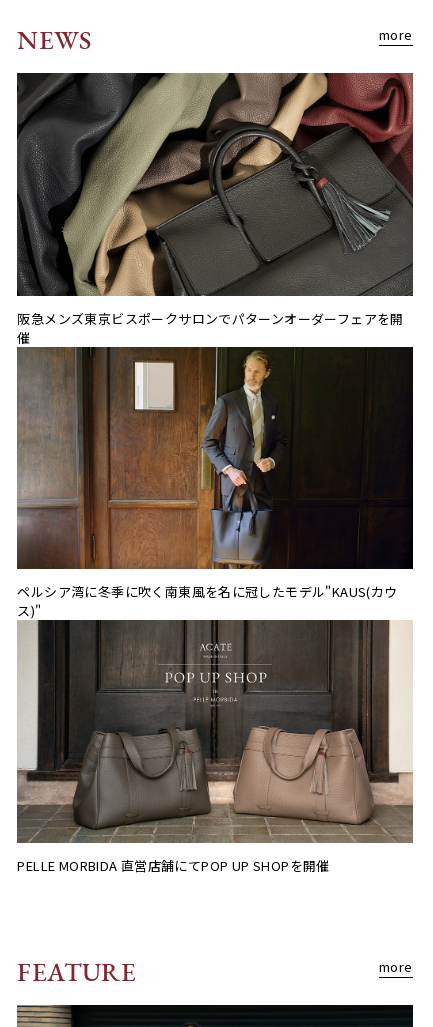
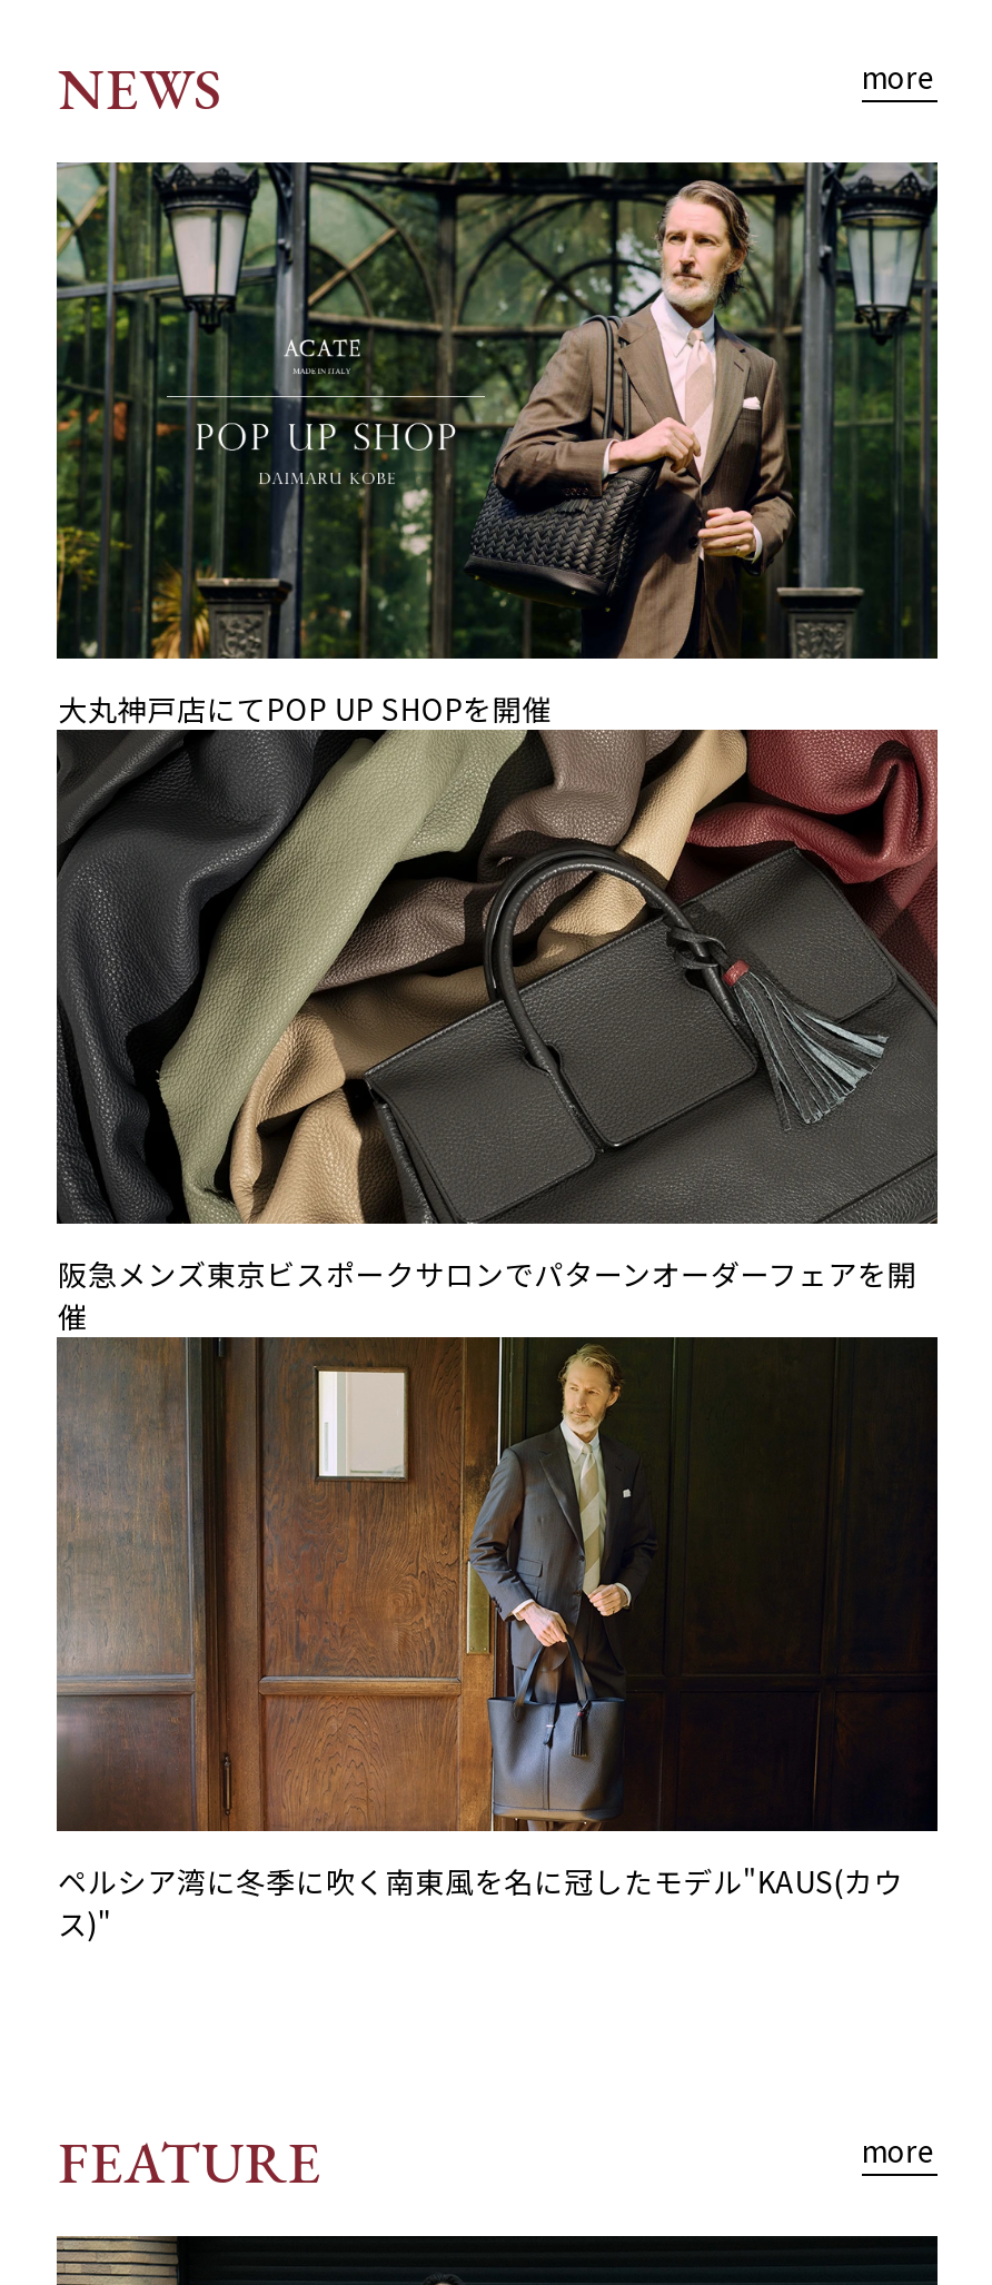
+ [image]
+ 大丸神戸店にてPOP UP SHOPを開催

moved down: [image] | 阪急メンズ東京ビスポークサロンでパターンオーダーフェアを開 | 催 | ペルシア湾に冬季に吹く南東風を名に冠したモデル"KAUS(カウ | ス)"

- [image]
- PELLE MORBIDA 直営店舗にてPOP UP SHOPを開催
